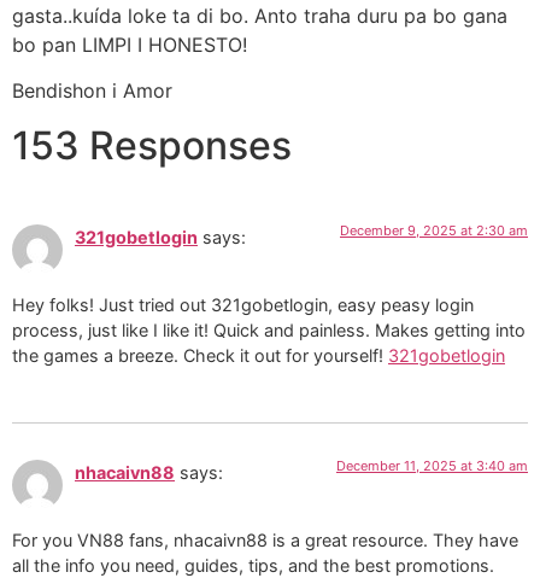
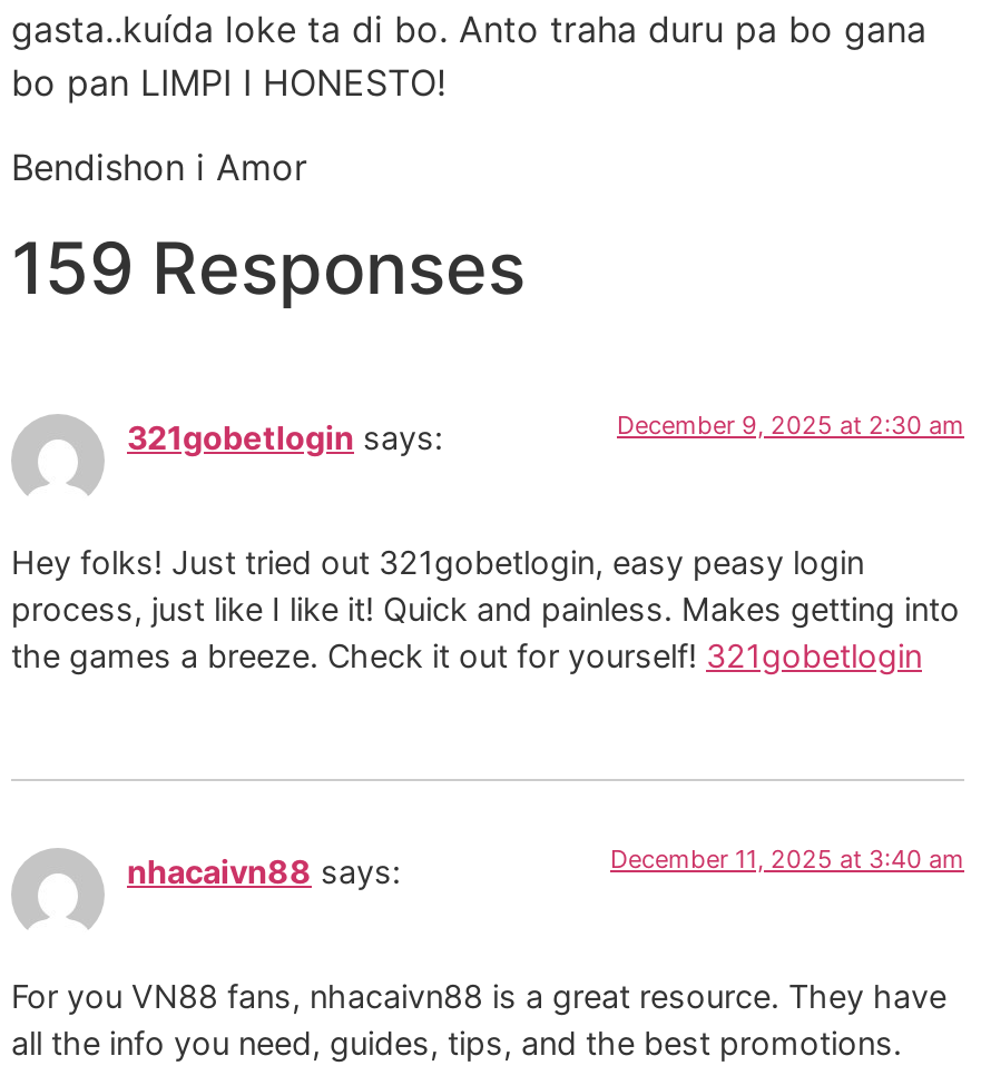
- 153 Responses
+ 159 Responses
